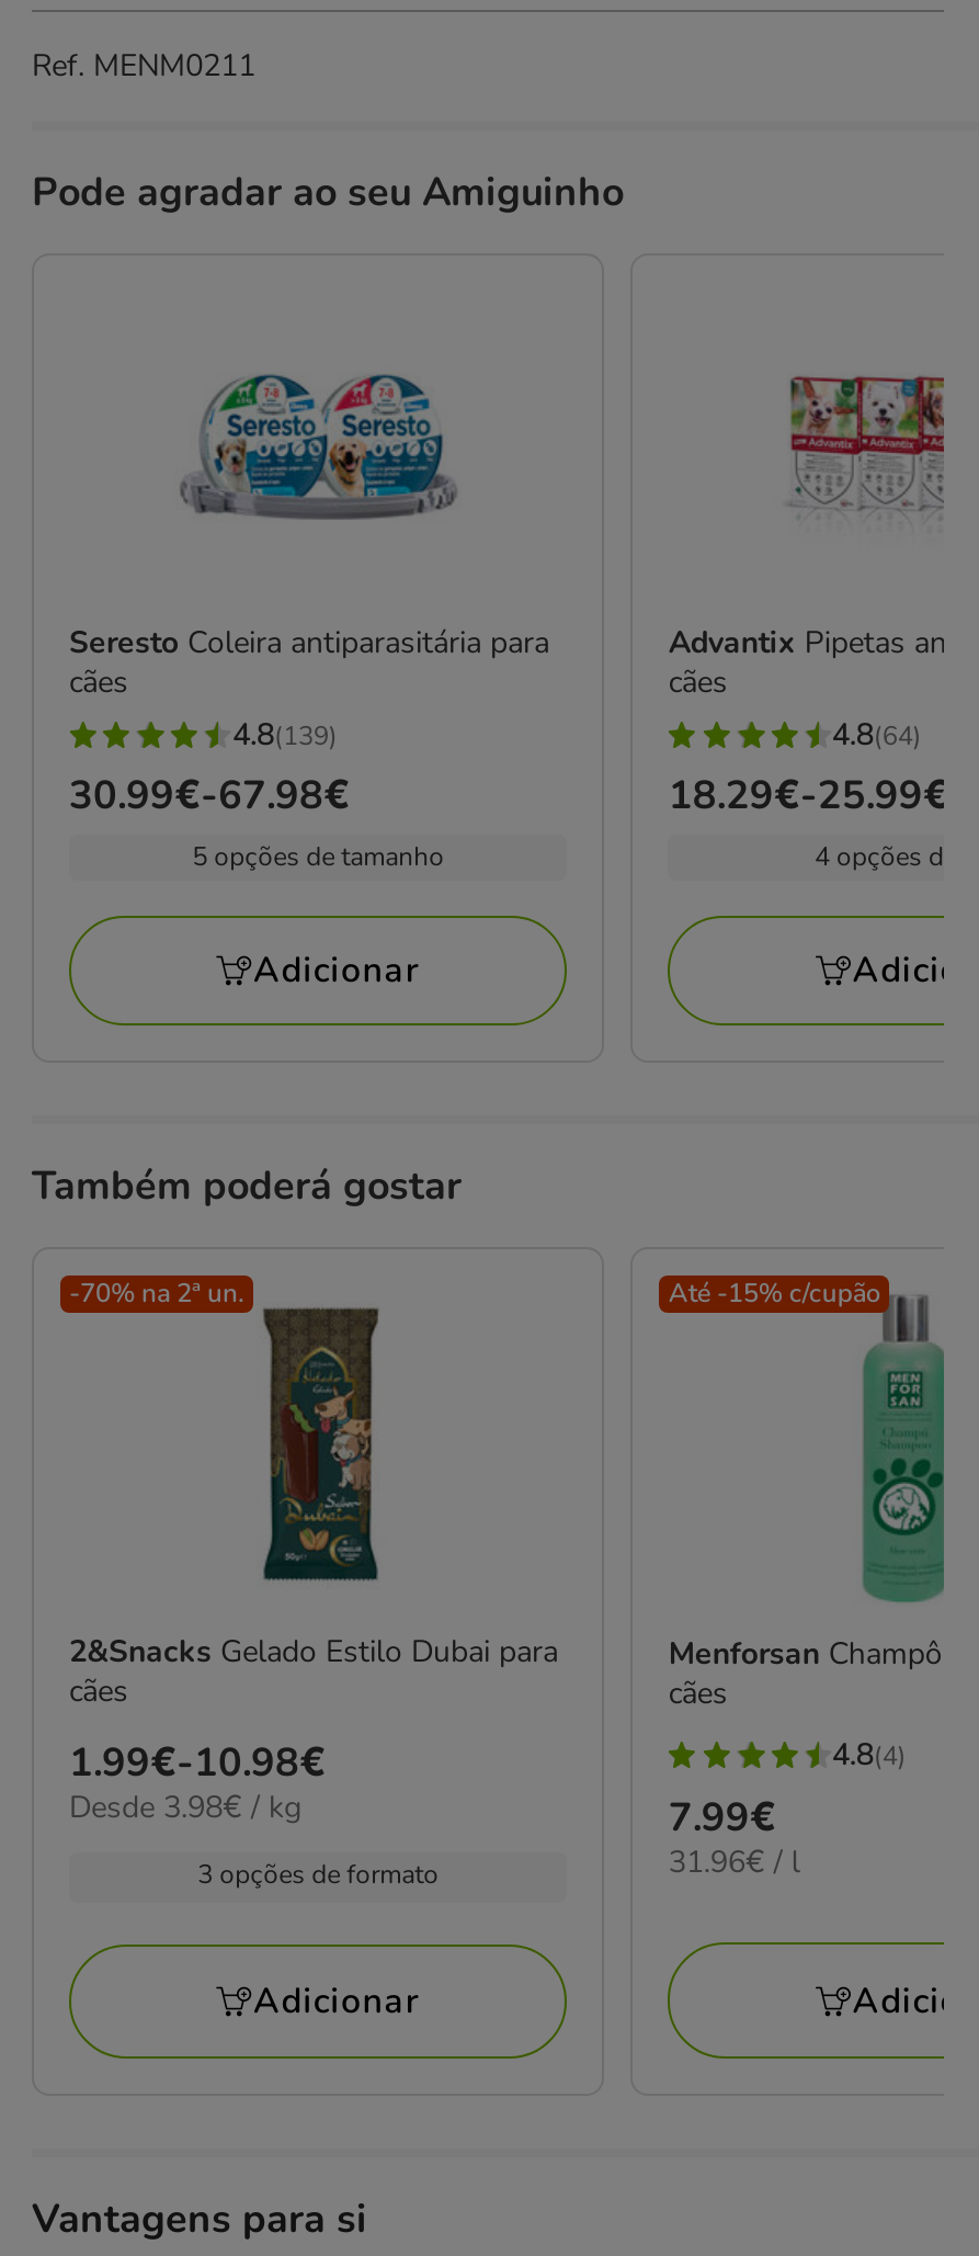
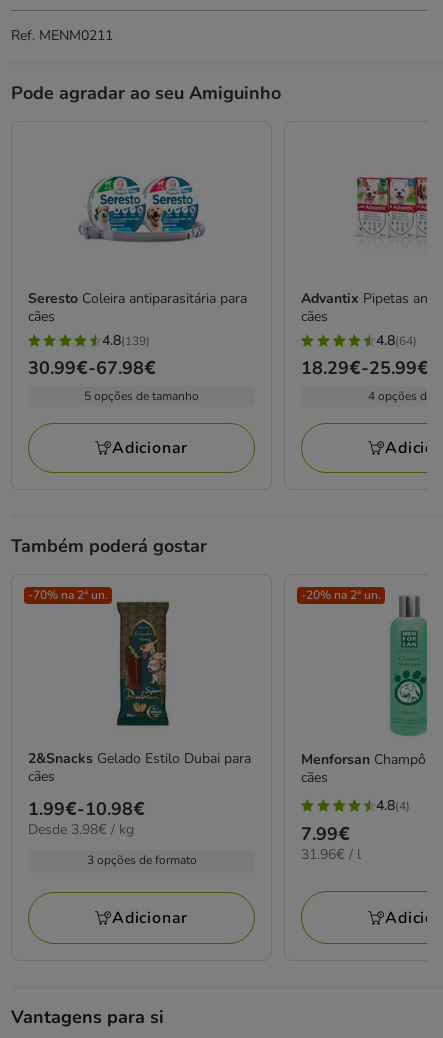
- Até -15% c/cupão
+ -20% na 2ª un.
